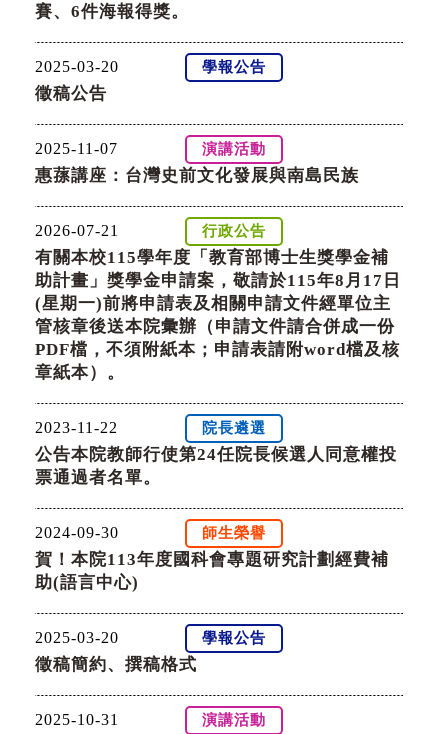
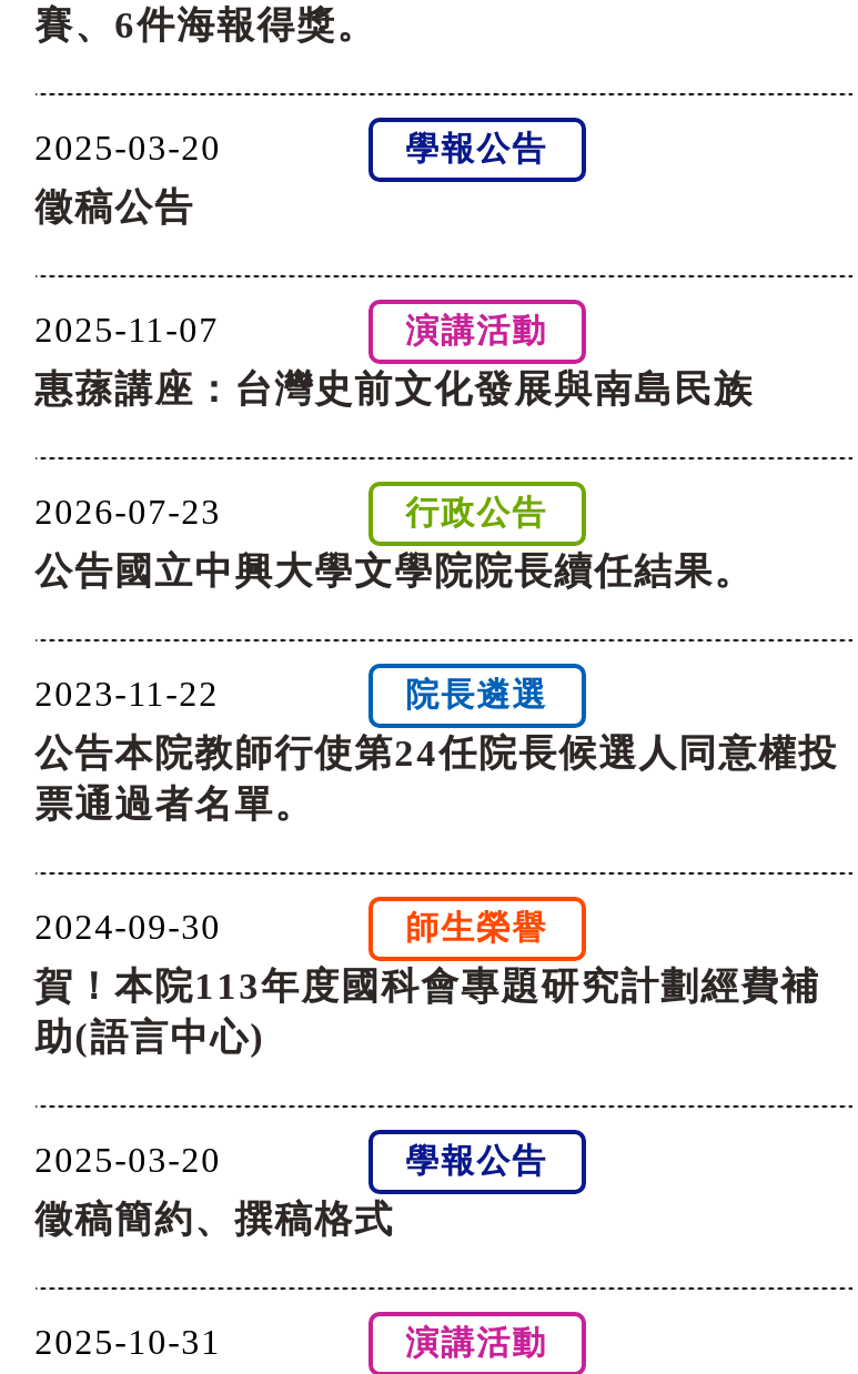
- 2026-07-21
+ 2026-07-23

- 有關本校115學年度「教育部博士生獎學金補
- 助計畫」獎學金申請案，敬請於115年8月17日
- (星期一)前將申請表及相關申請文件經單位主
- 管核章後送本院彙辦（申請文件請合併成一份
- PDF檔，不須附紙本；申請表請附word檔及核
- 章紙本）。
+ 公告國立中興大學文學院院長續任結果。
